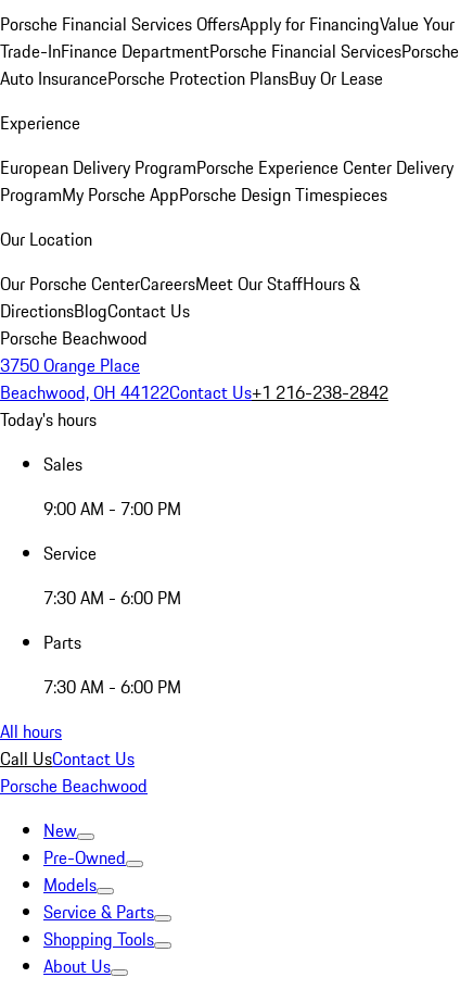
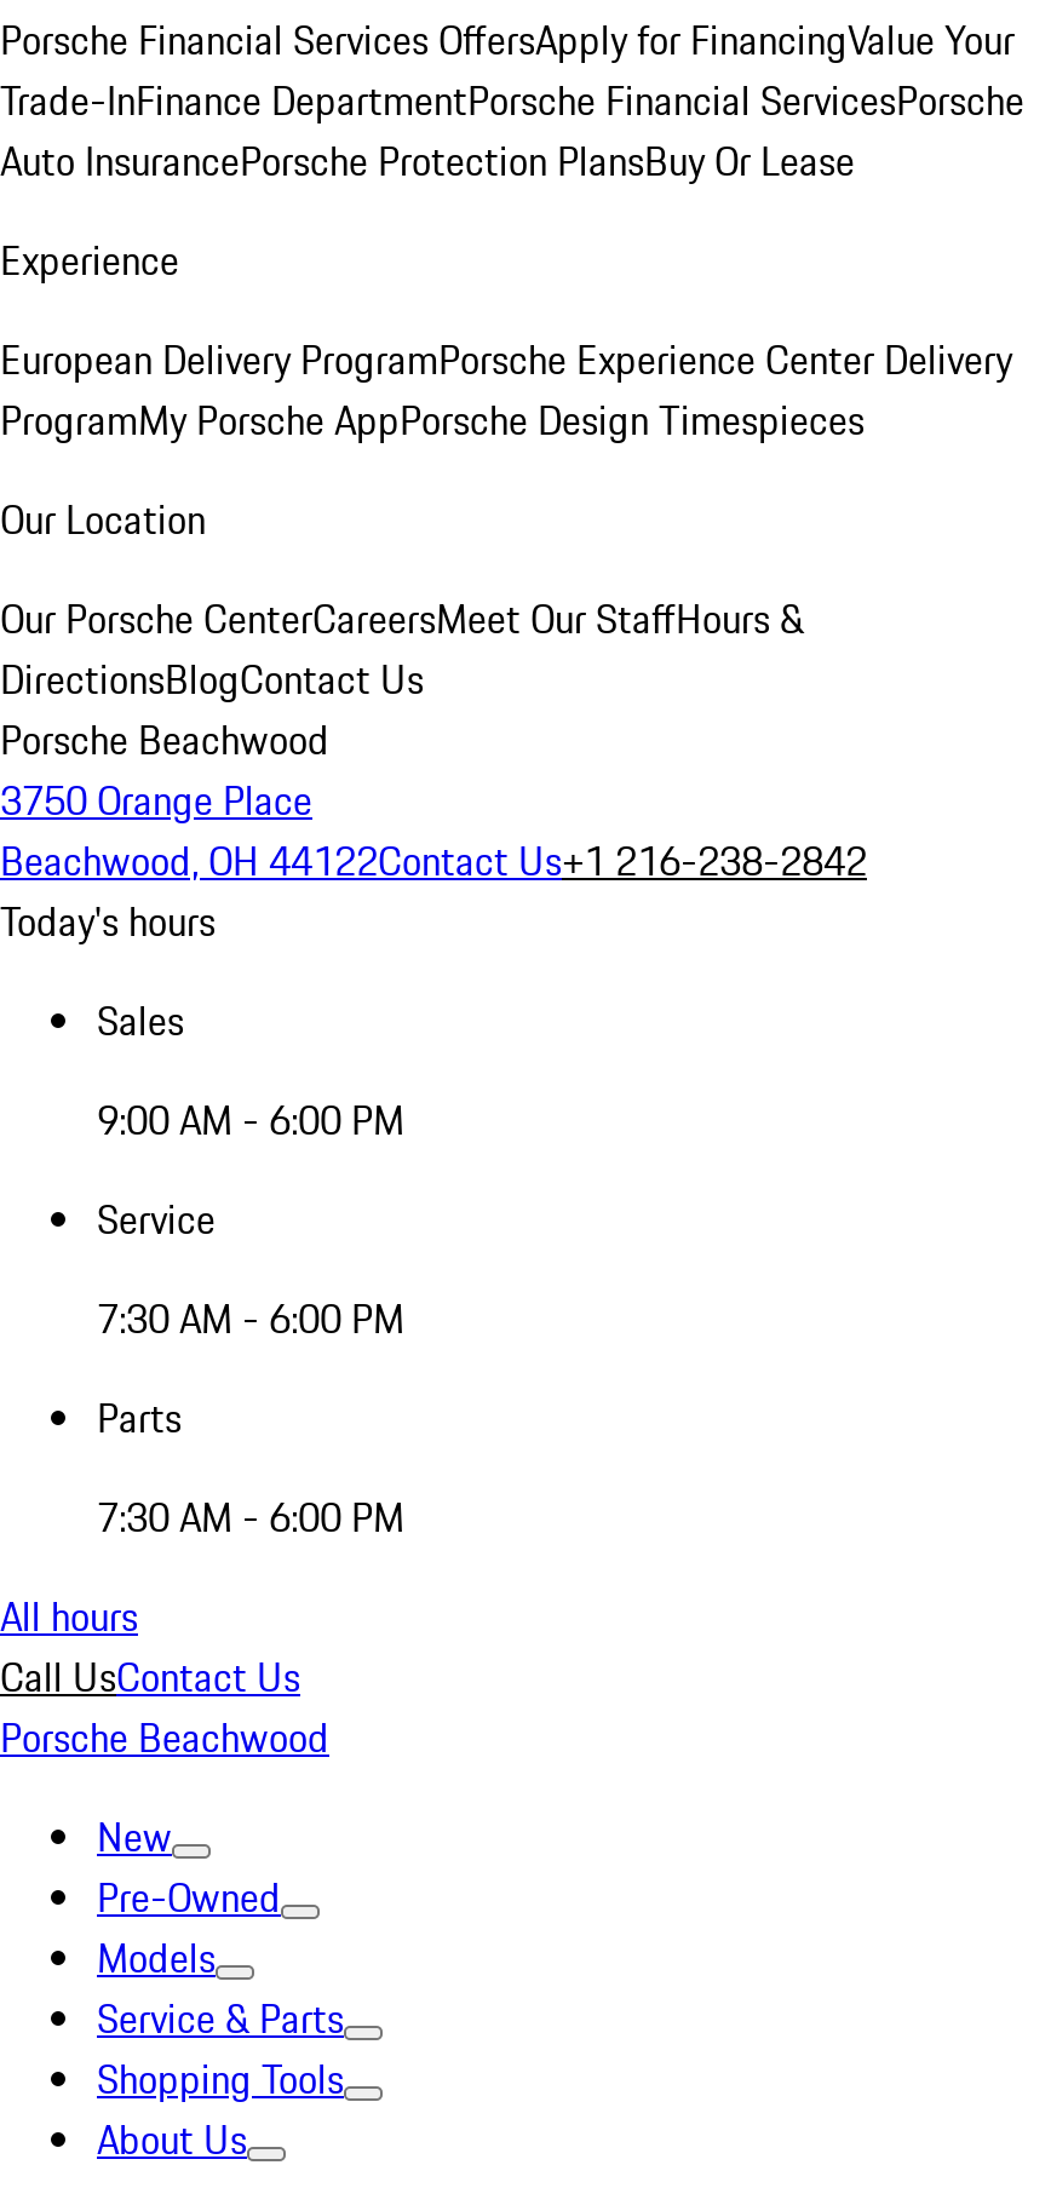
- 9:00 AM - 7:00 PM
+ 9:00 AM - 6:00 PM
